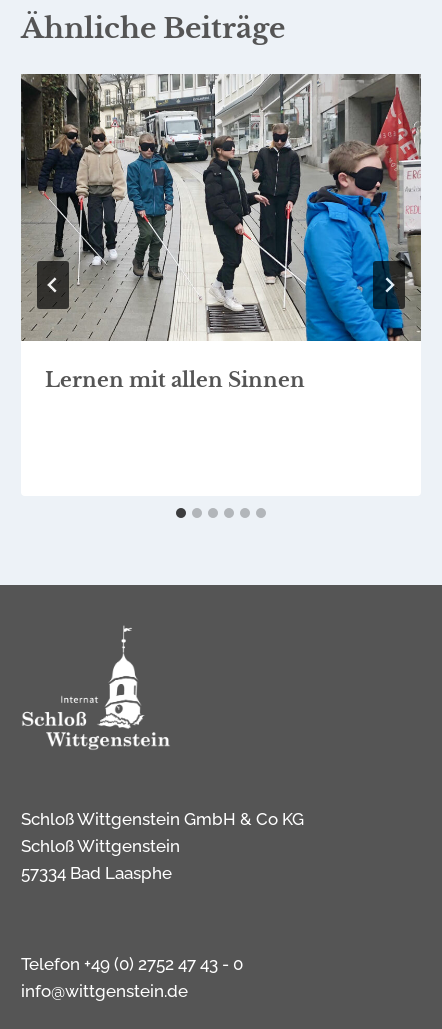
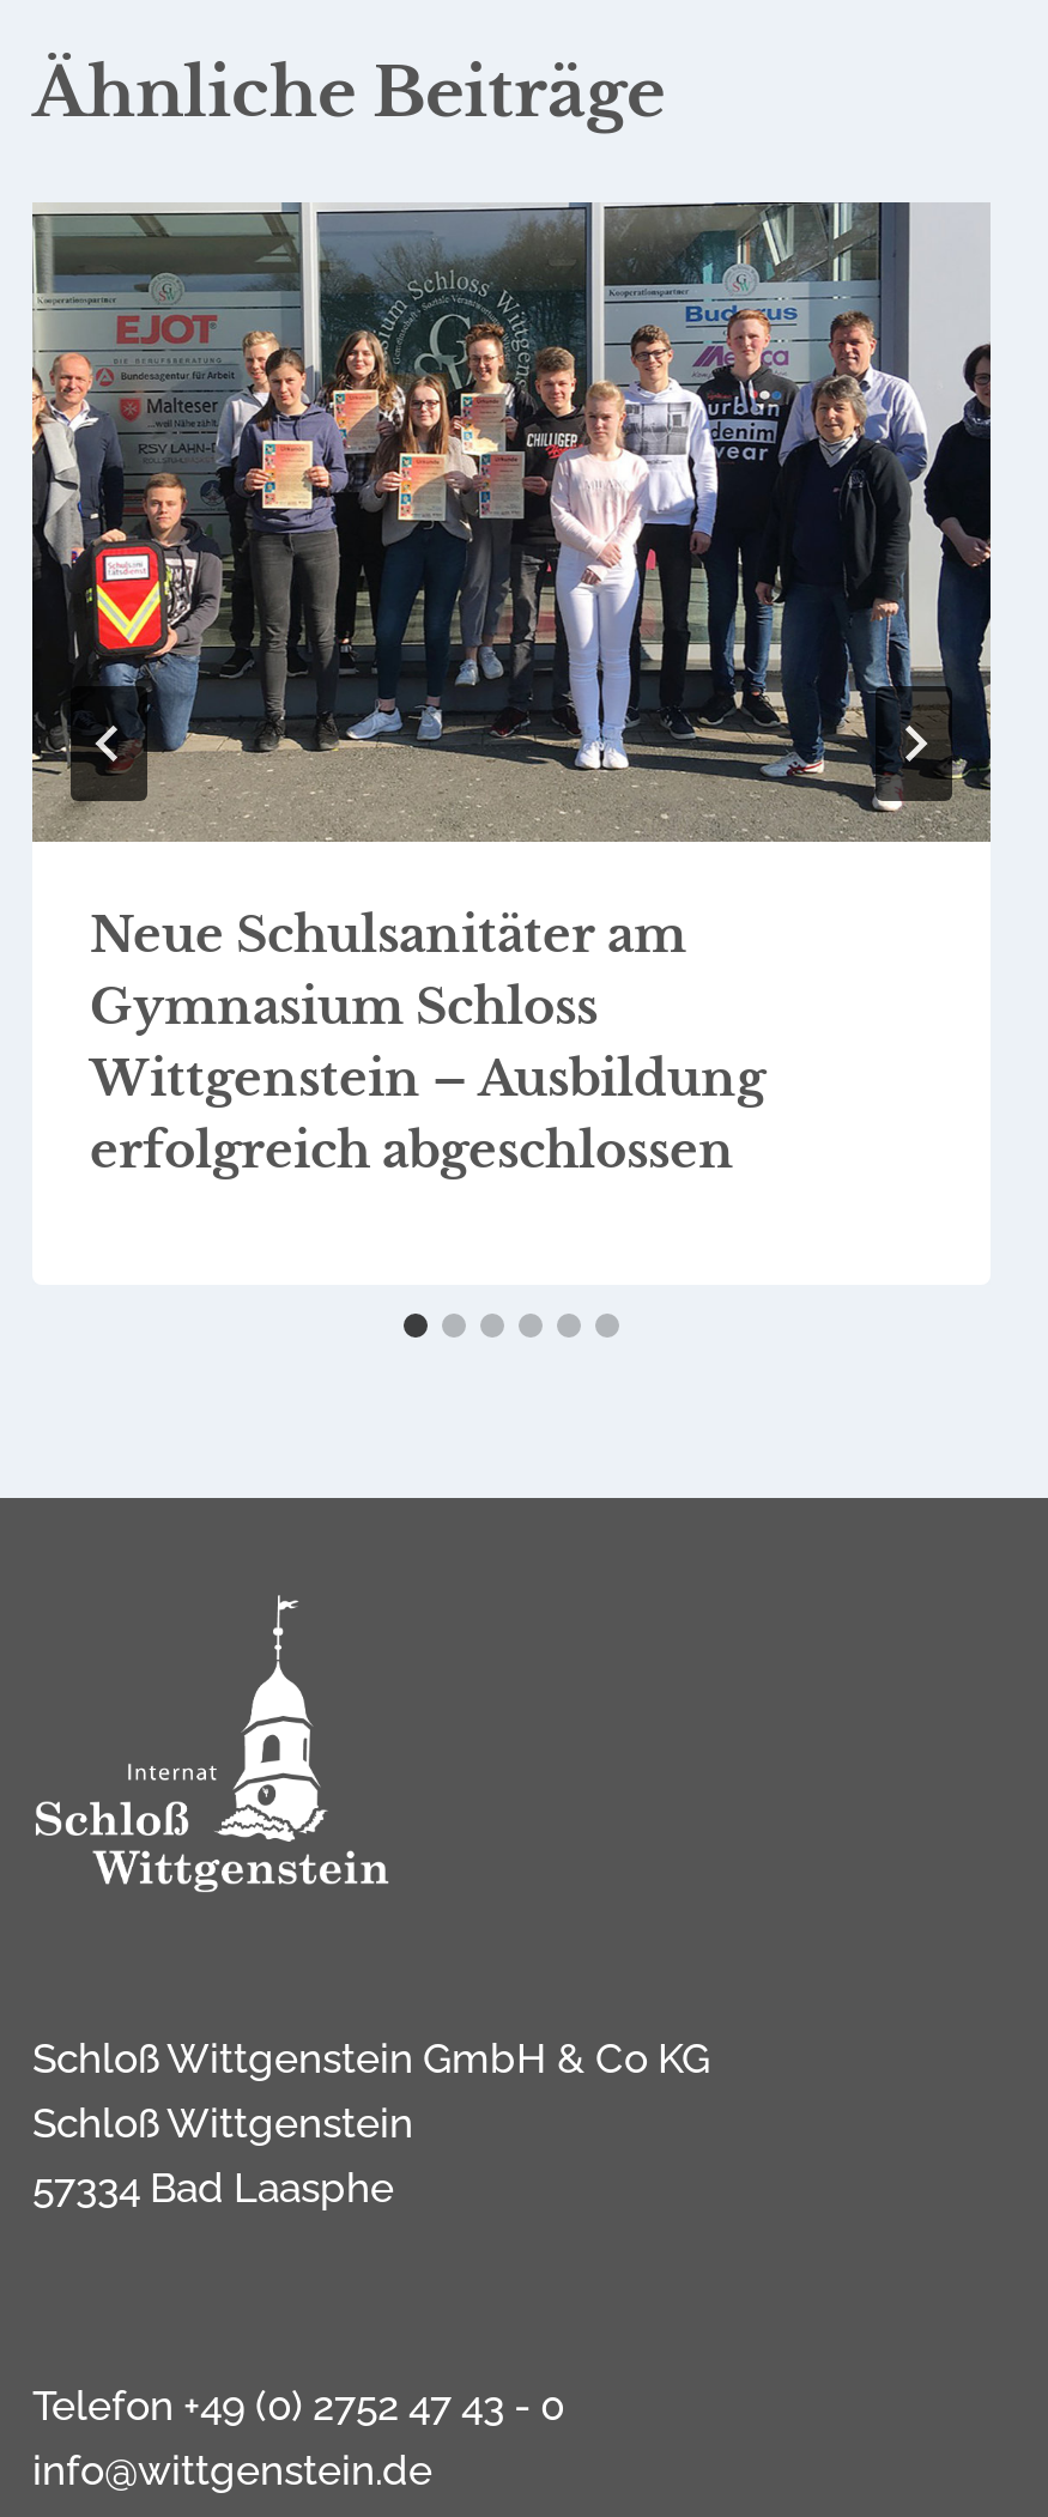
- [image]
- Lernen mit allen Sinnen
+ [image]
+ Neue Schulsanitäter am
+ Gymnasium Schloss
+ Wittgenstein – Ausbildung
+ erfolgreich abgeschlossen
